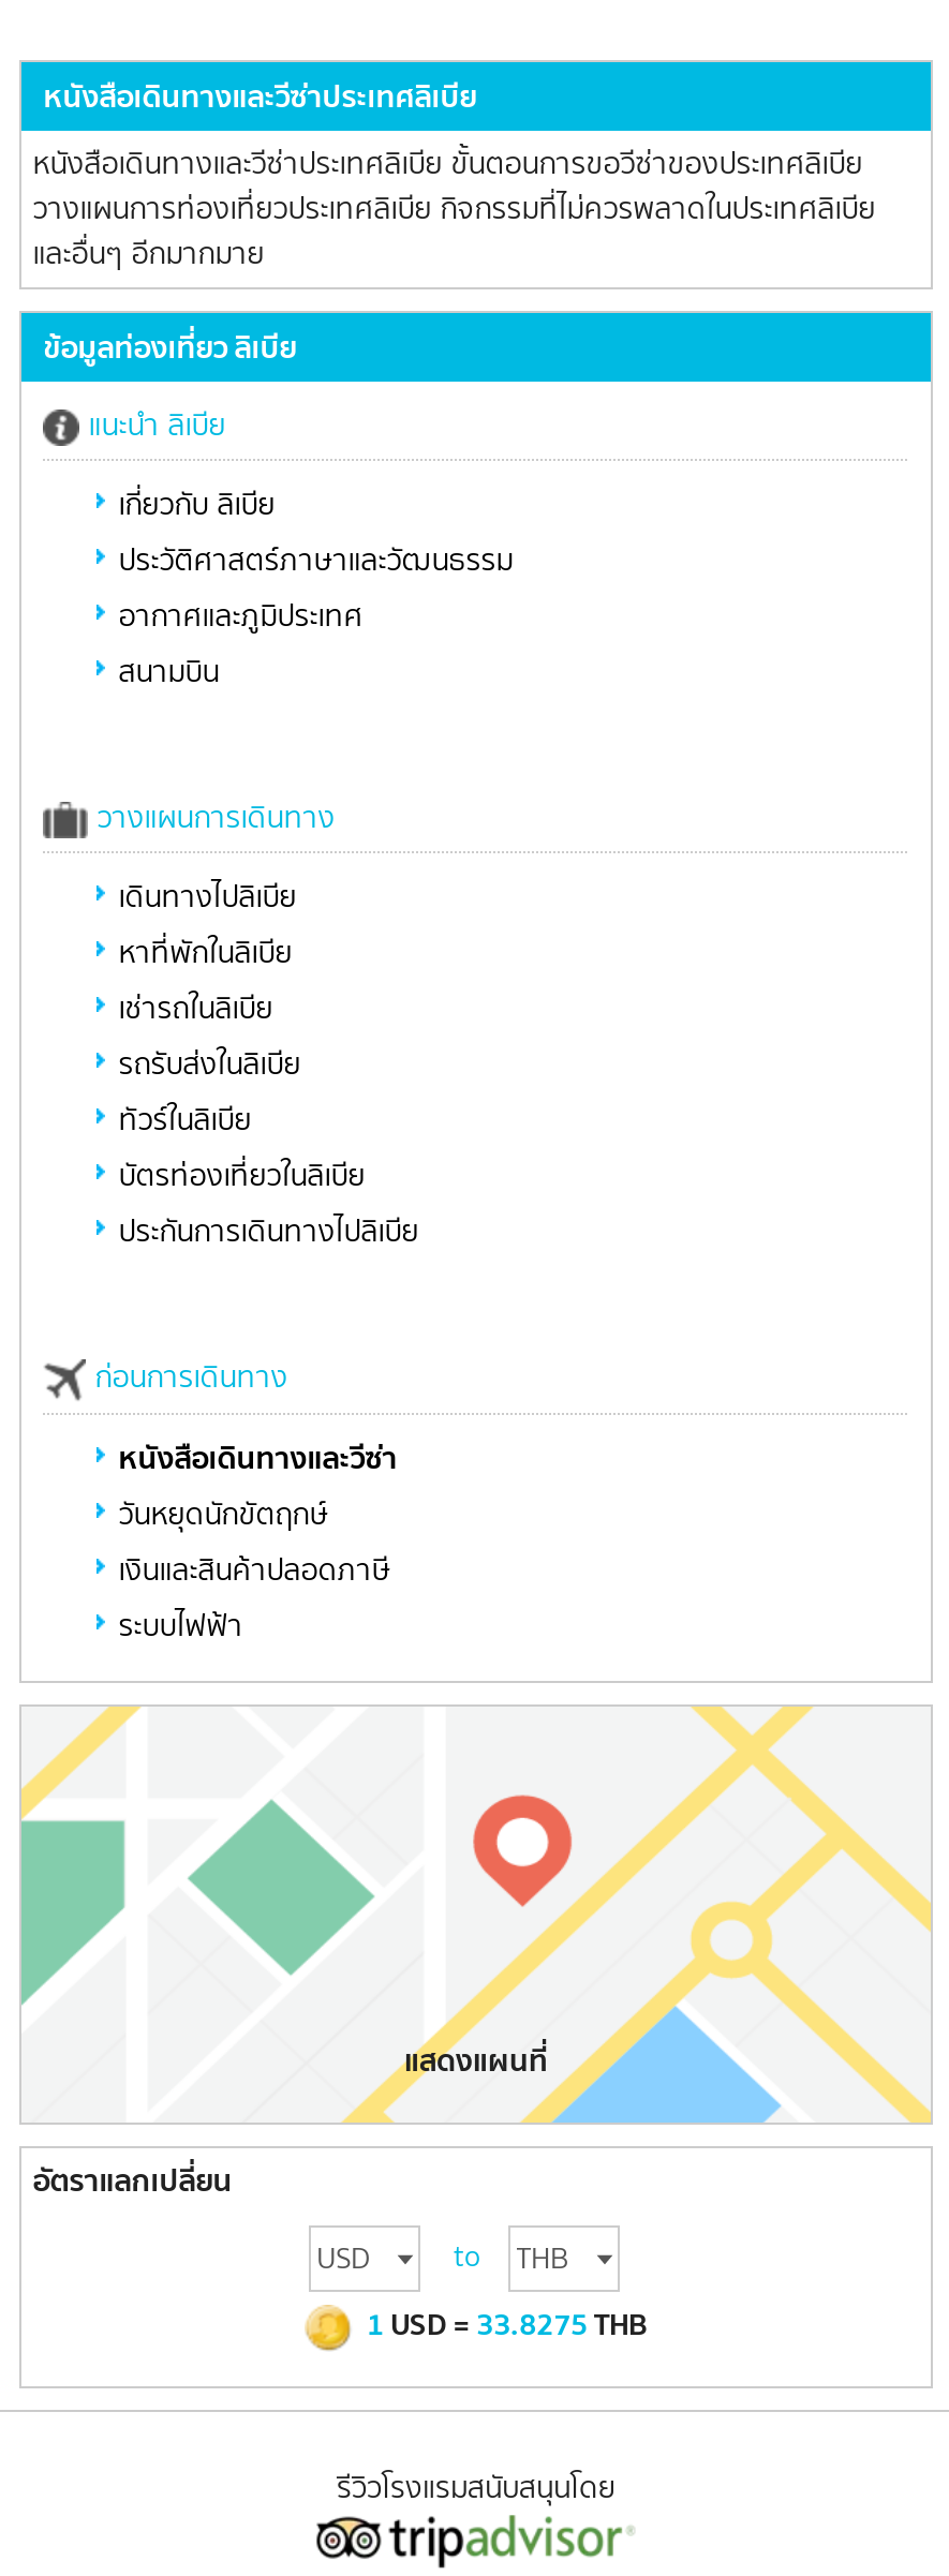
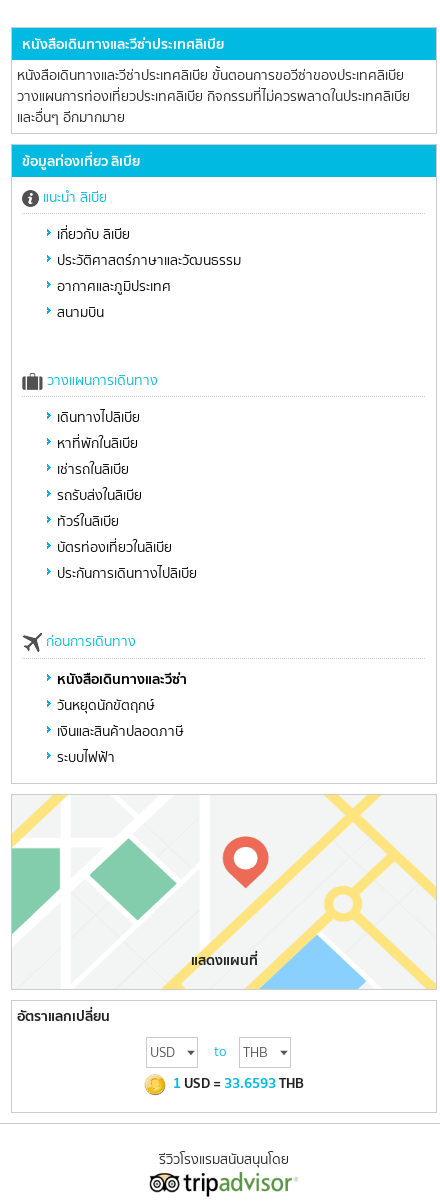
- 1 USD = 33.8275 THB
+ 1 USD = 33.6593 THB
